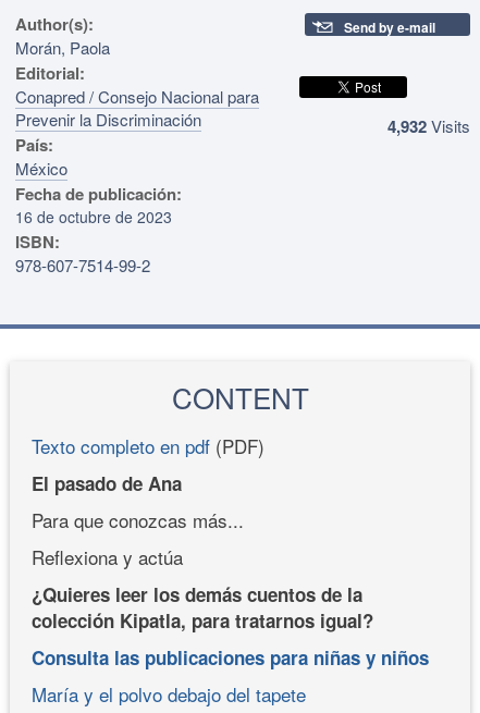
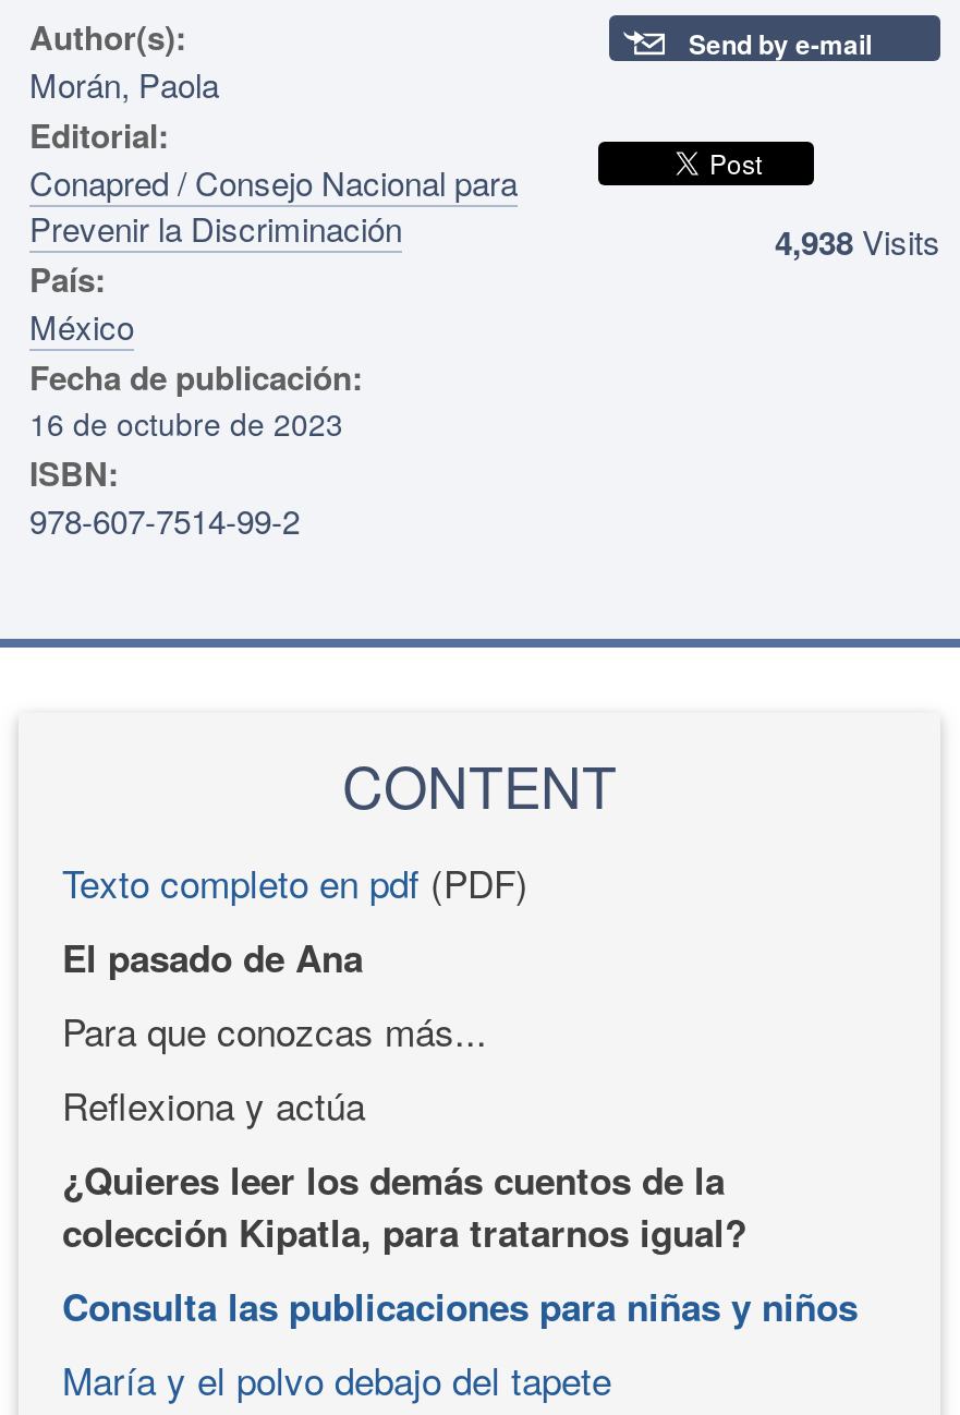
- 4,932 Visits
+ 4,938 Visits
